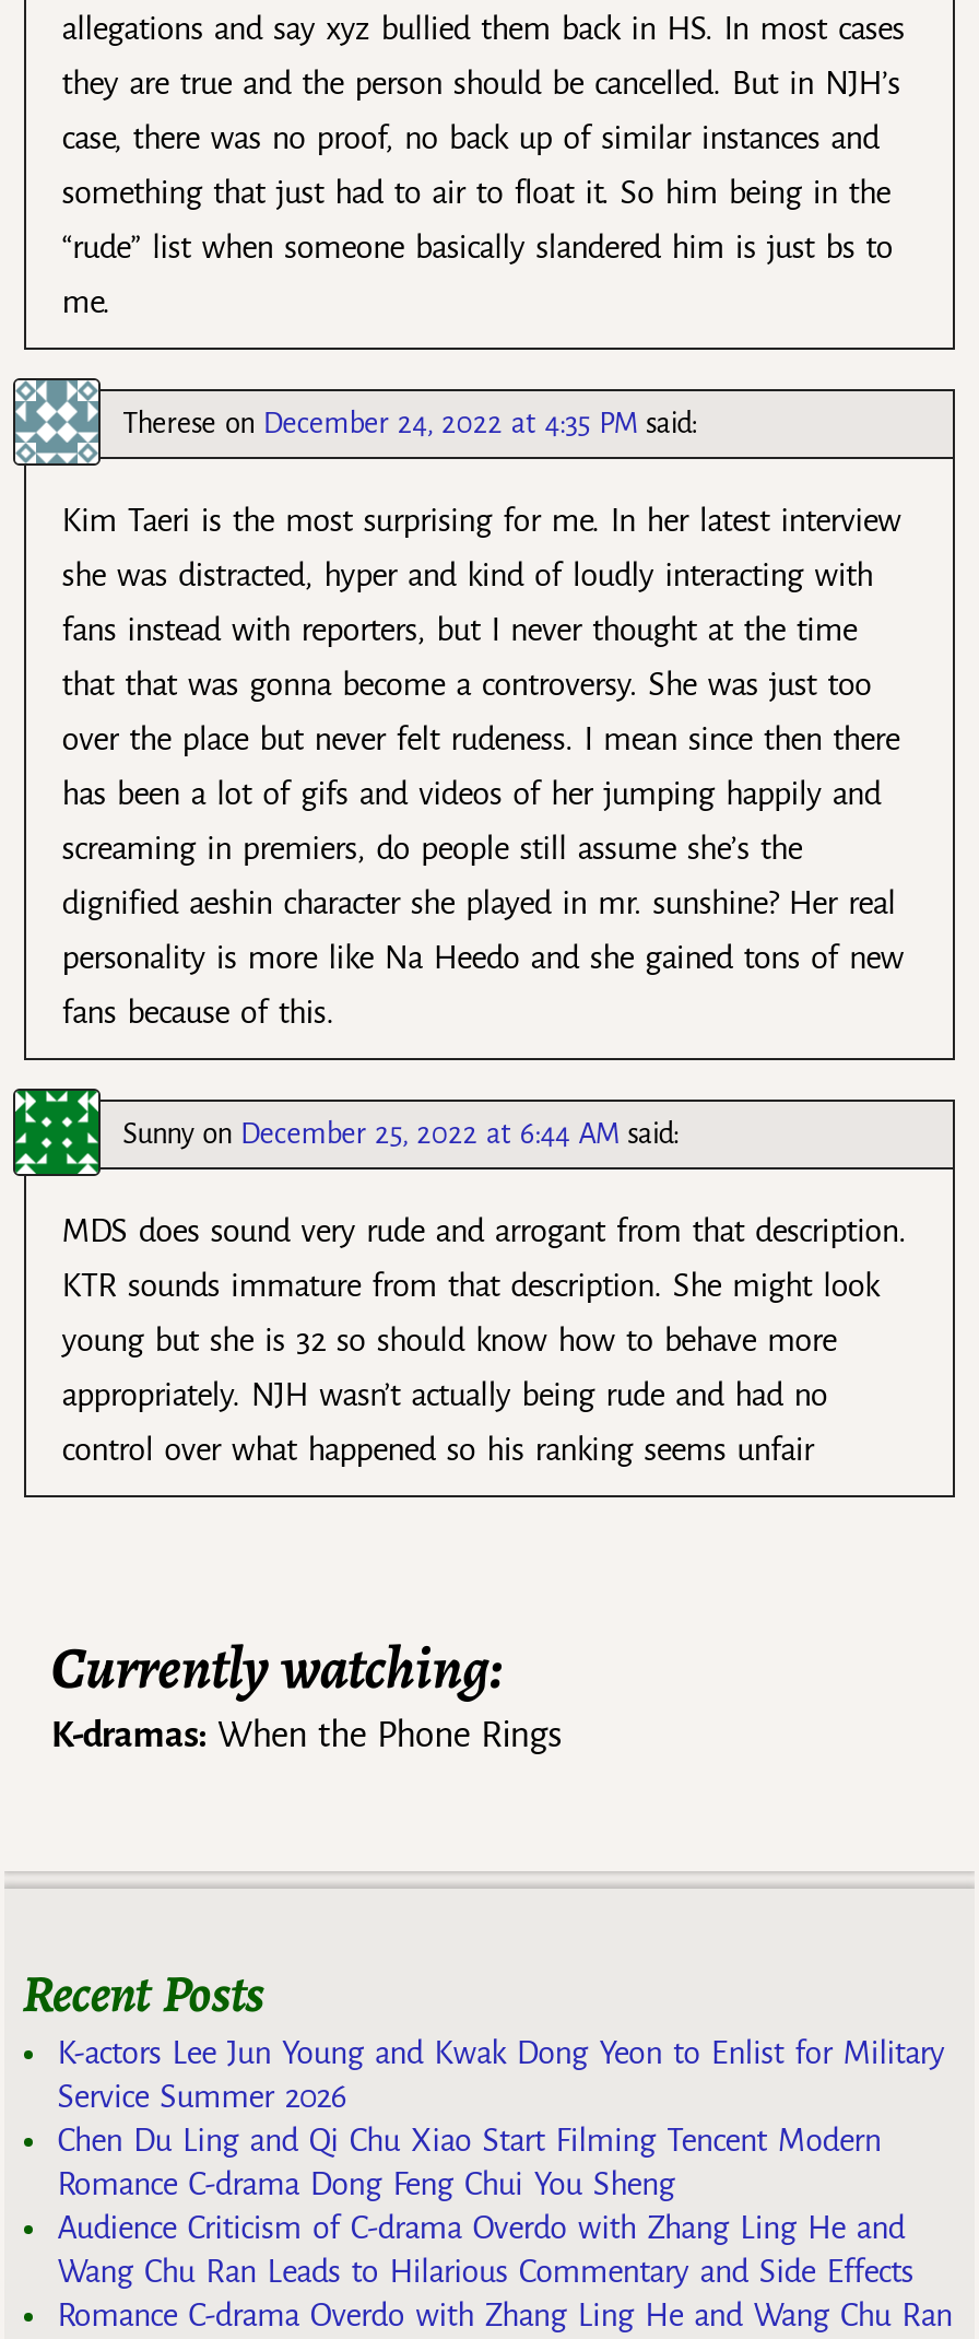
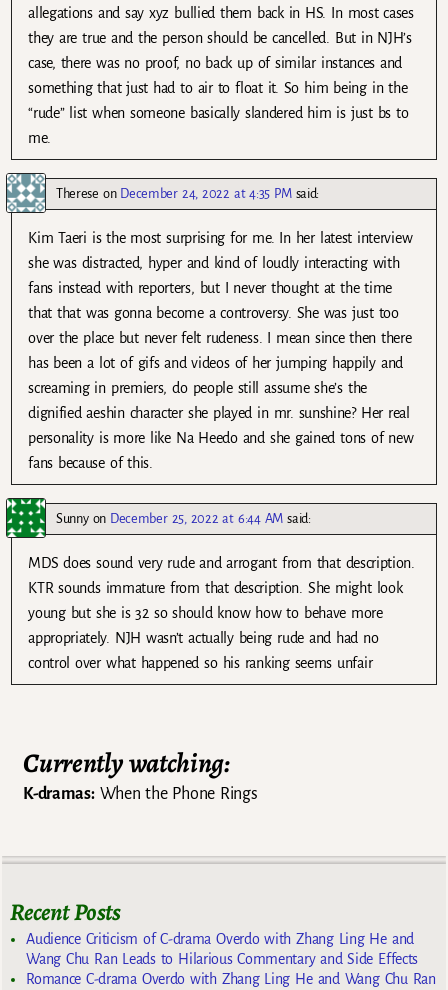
- K-actors Lee Jun Young and Kwak Dong Yeon to Enlist for Military
- Service Summer 2026
- Chen Du Ling and Qi Chu Xiao Start Filming Tencent Modern
- Romance C-drama Dong Feng Chui You Sheng
